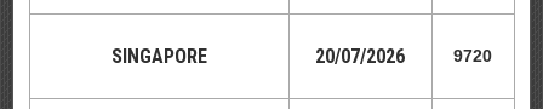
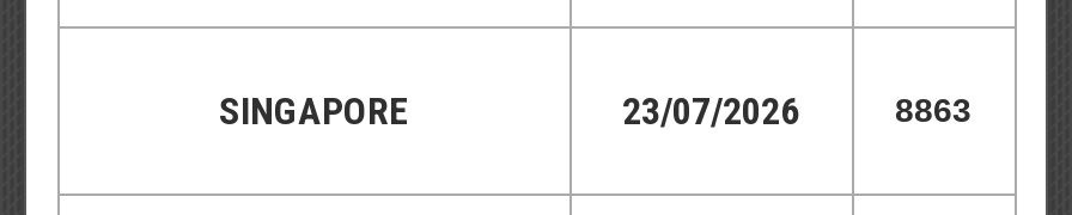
- 20/07/2026
+ 23/07/2026

- 9720
+ 8863
